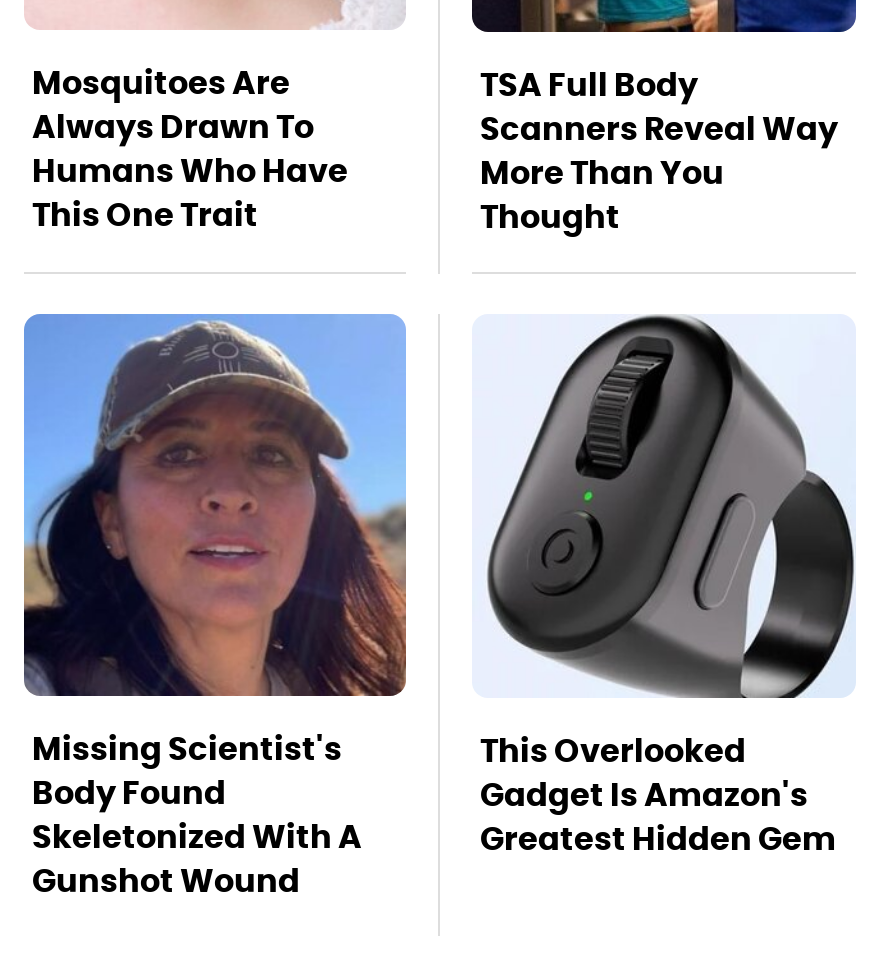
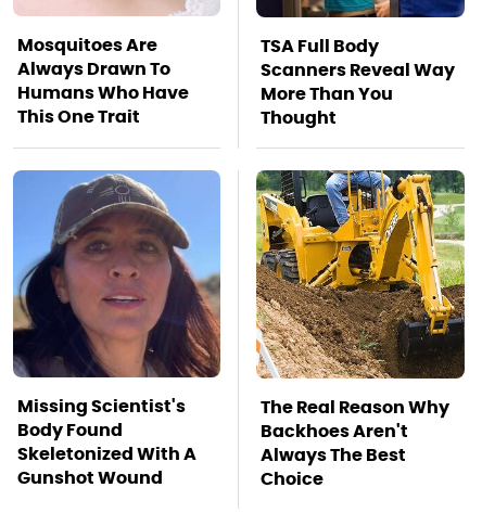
- [image]
- This Overlooked
- Gadget Is Amazon's
- Greatest Hidden Gem
+ [image]
+ The Real Reason Why
+ Backhoes Aren't
+ Always The Best
+ Choice
